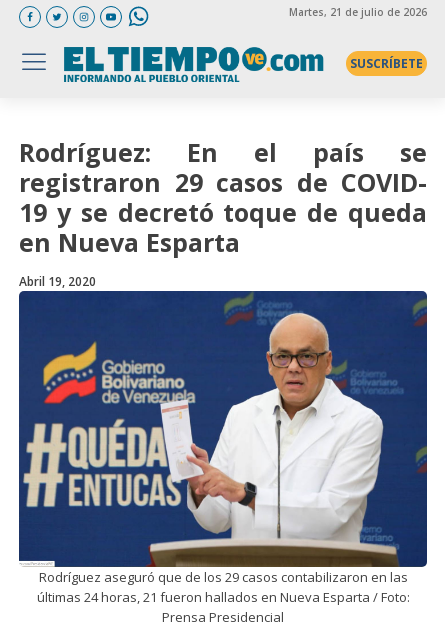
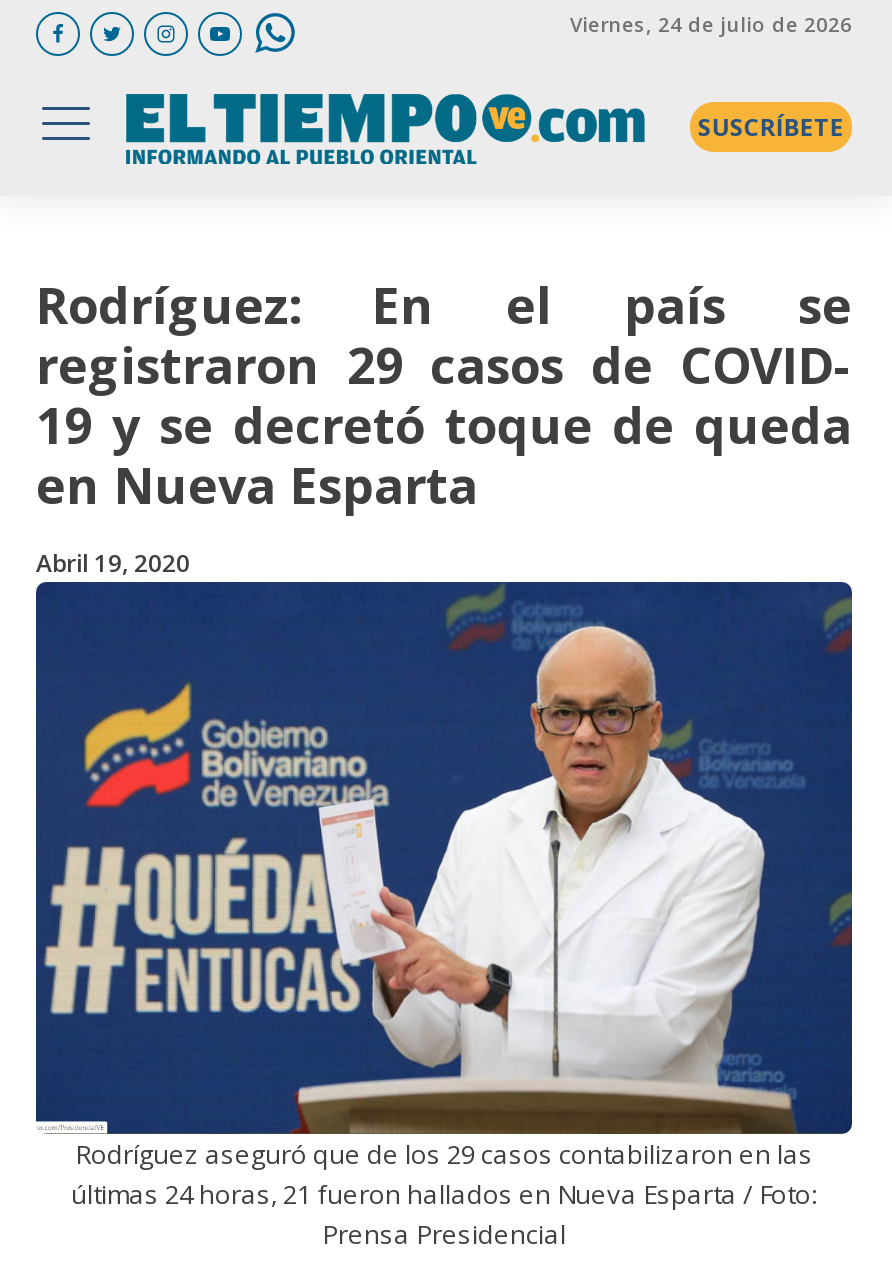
- Martes, 21 de julio de 2026
+ Viernes, 24 de julio de 2026
